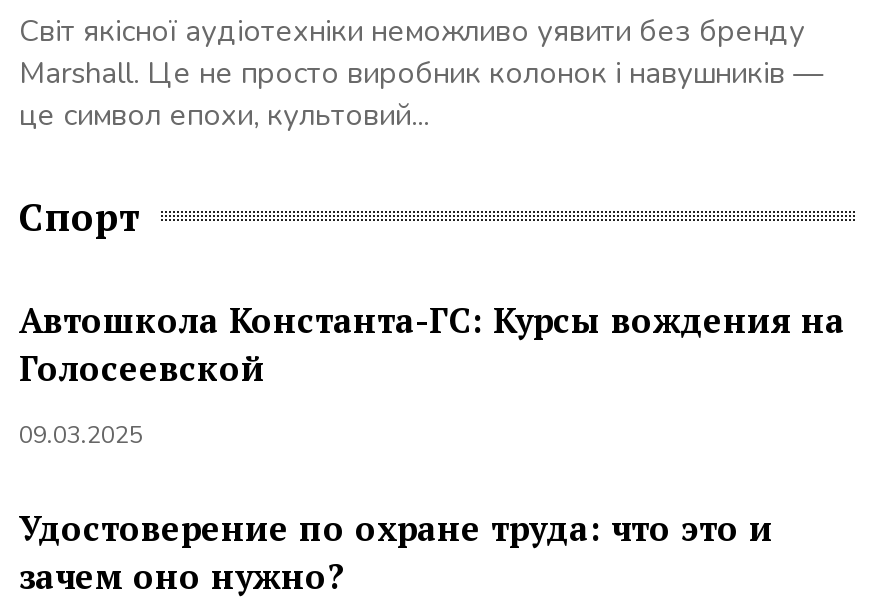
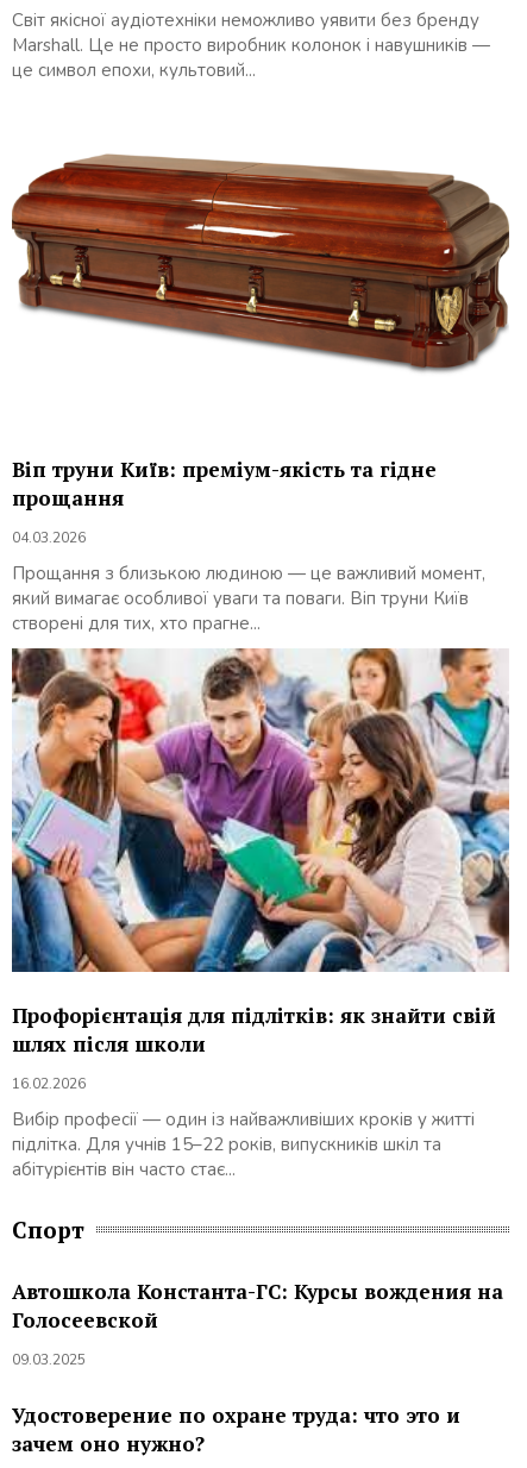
+ [image]
+ Профорієнтація для підлітків: як знайти свій
+ шлях після школи
+ 16.02.2026
+ Вибір професії — один із найважливіших кроків у житті
+ підлітка. Для учнів 15–22 років, випускників шкіл та
+ абітурієнтів він часто стає...

+ [image]

+ Віп труни Київ: преміум-якість та гідне
+ прощання
+ 04.03.2026
+ Прощання з близькою людиною — це важливий момент,
+ який вимагає особливої уваги та поваги. Віп труни Київ
+ створені для тих, хто прагне...
